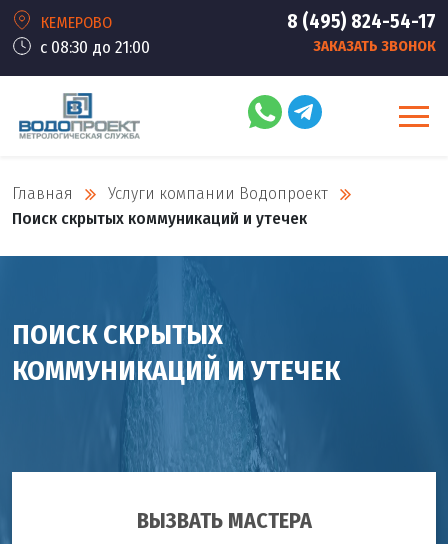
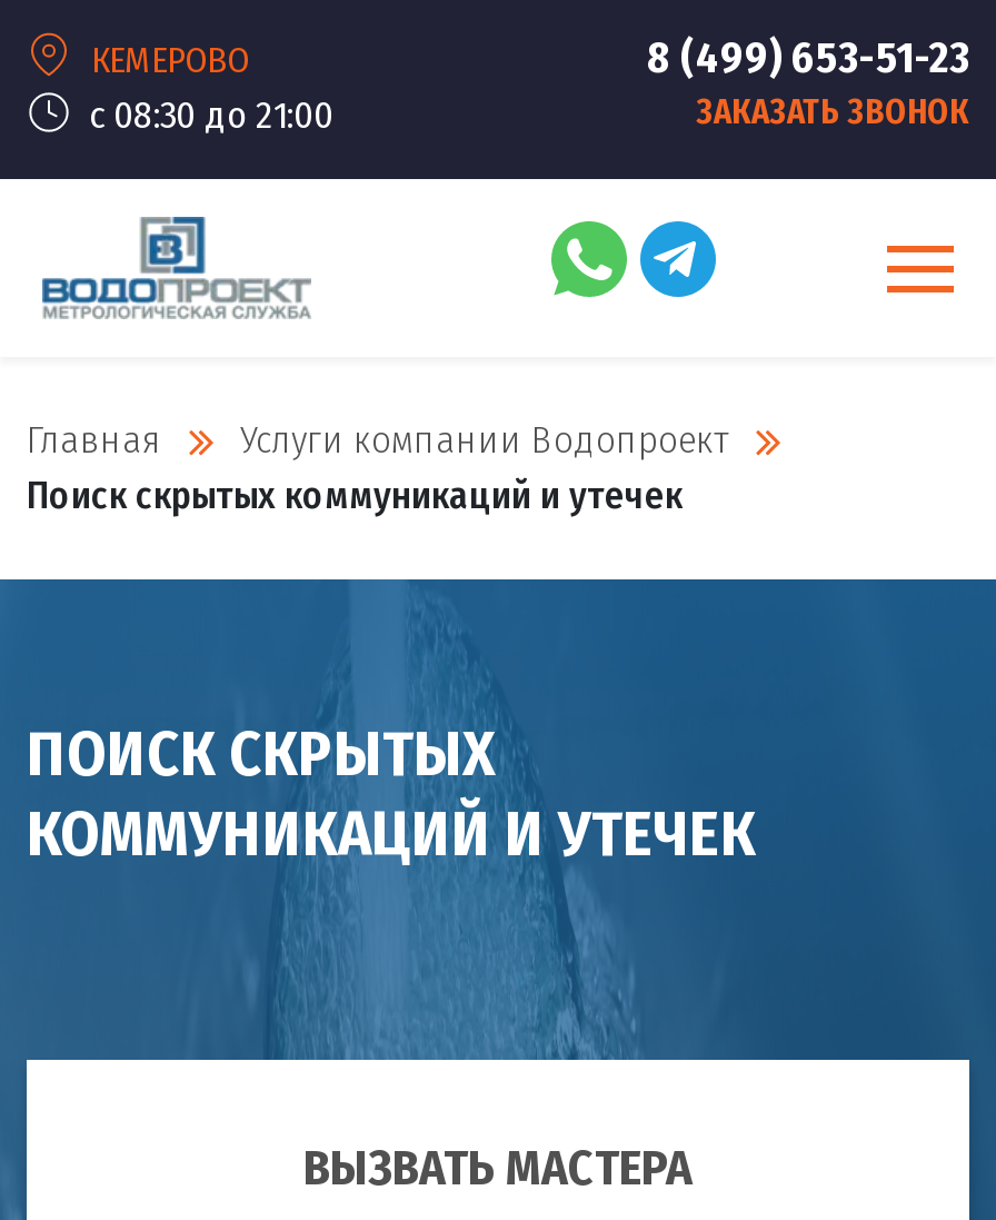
- 8 (495) 824-54-17
+ 8 (499) 653-51-23
